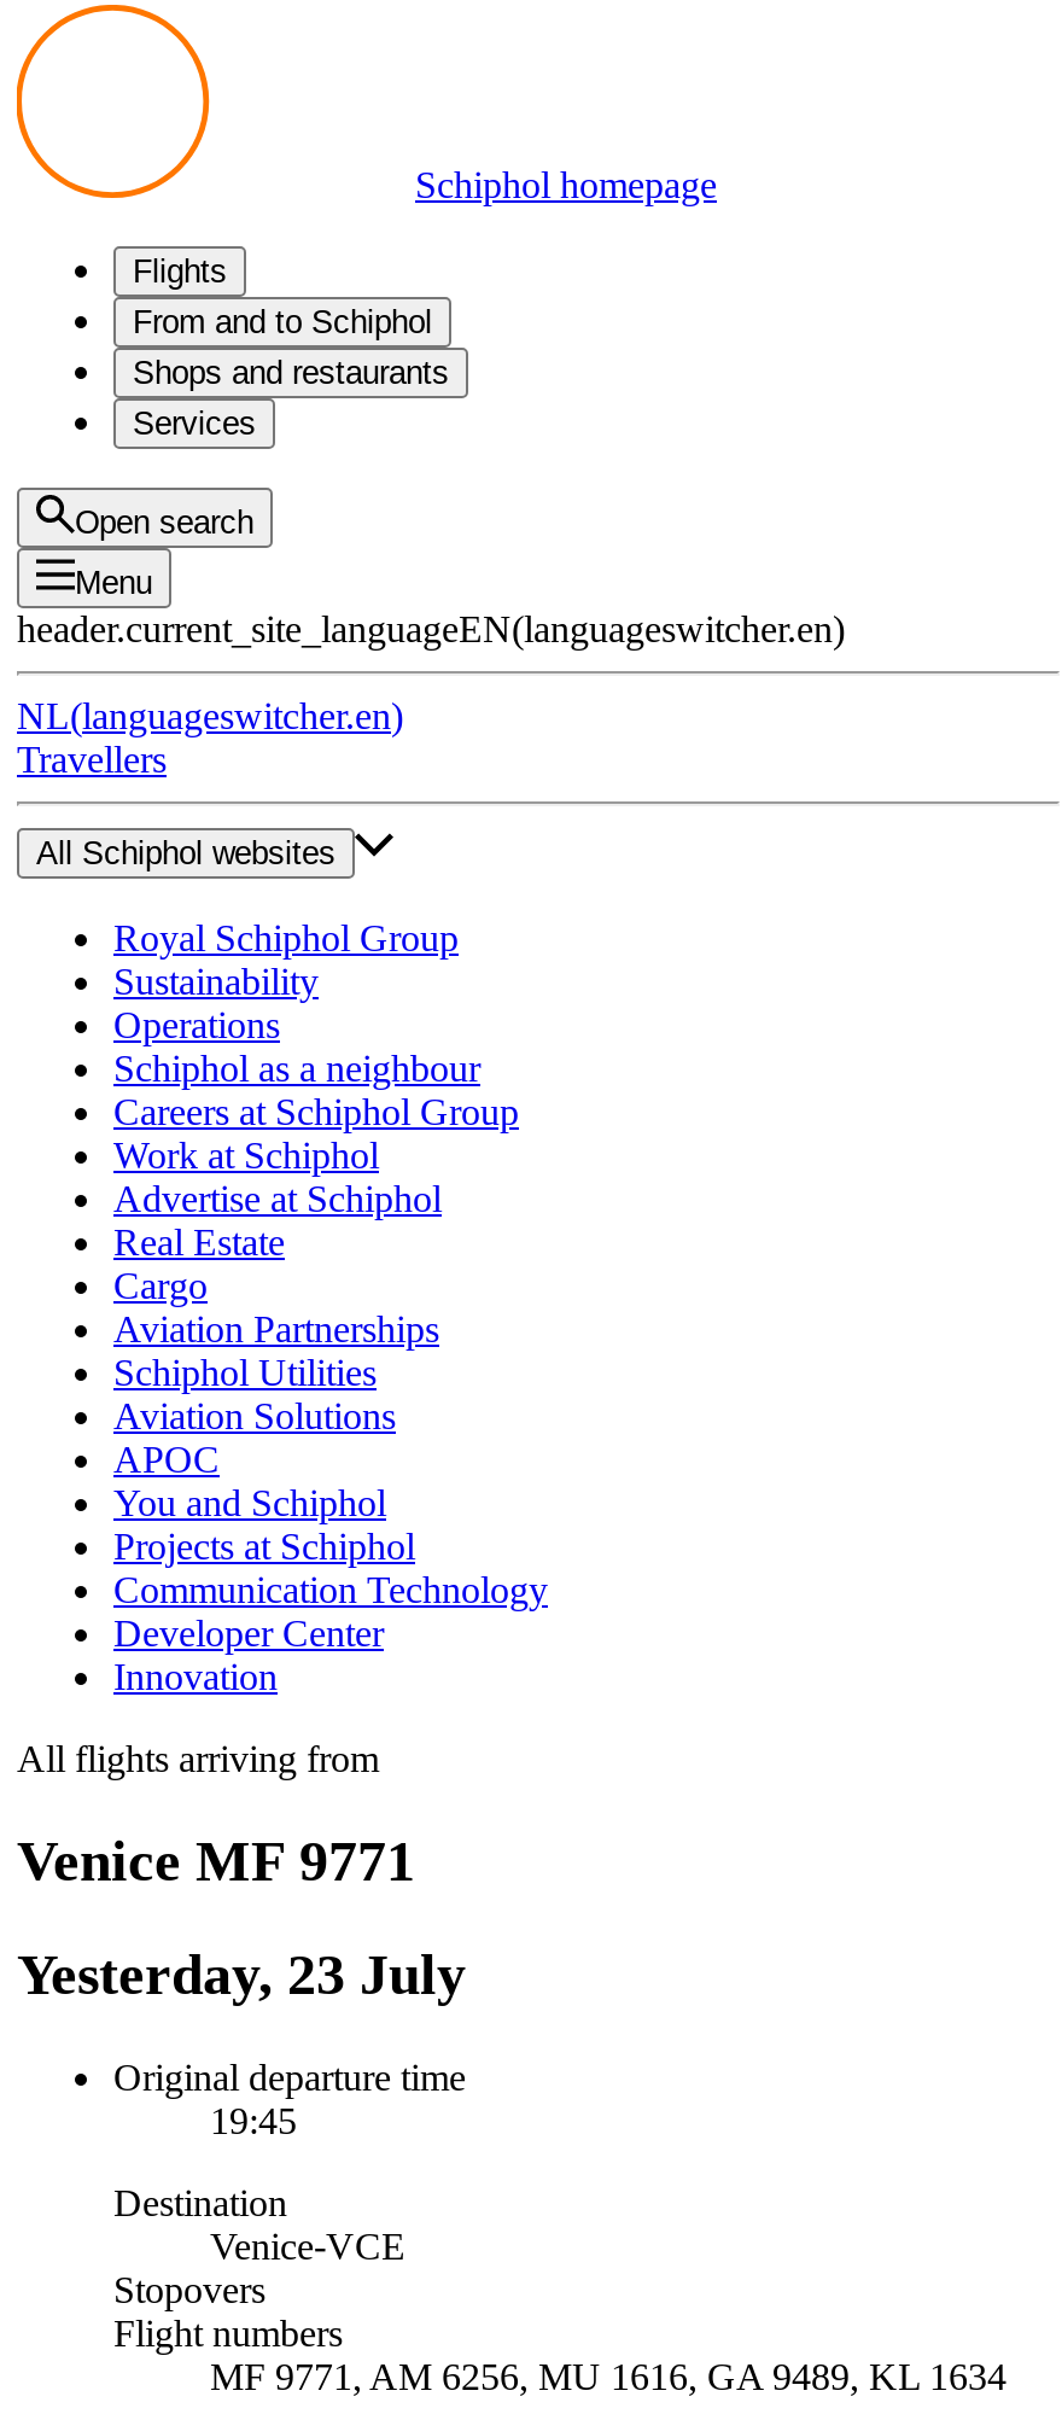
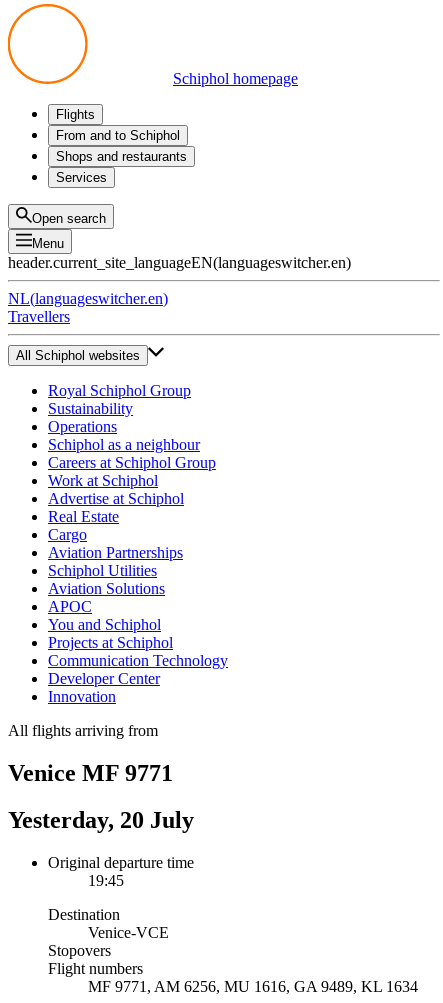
- Yesterday, 23 July
+ Yesterday, 20 July
